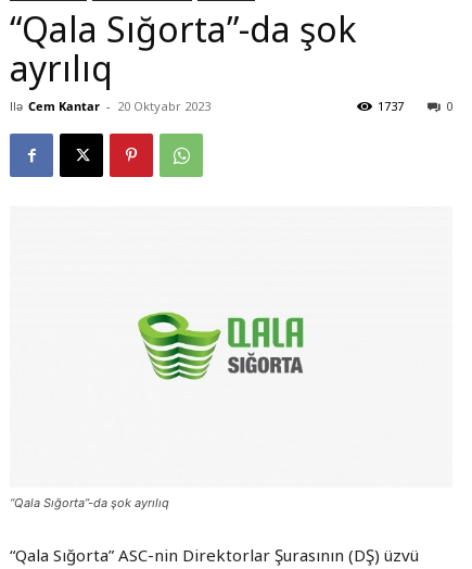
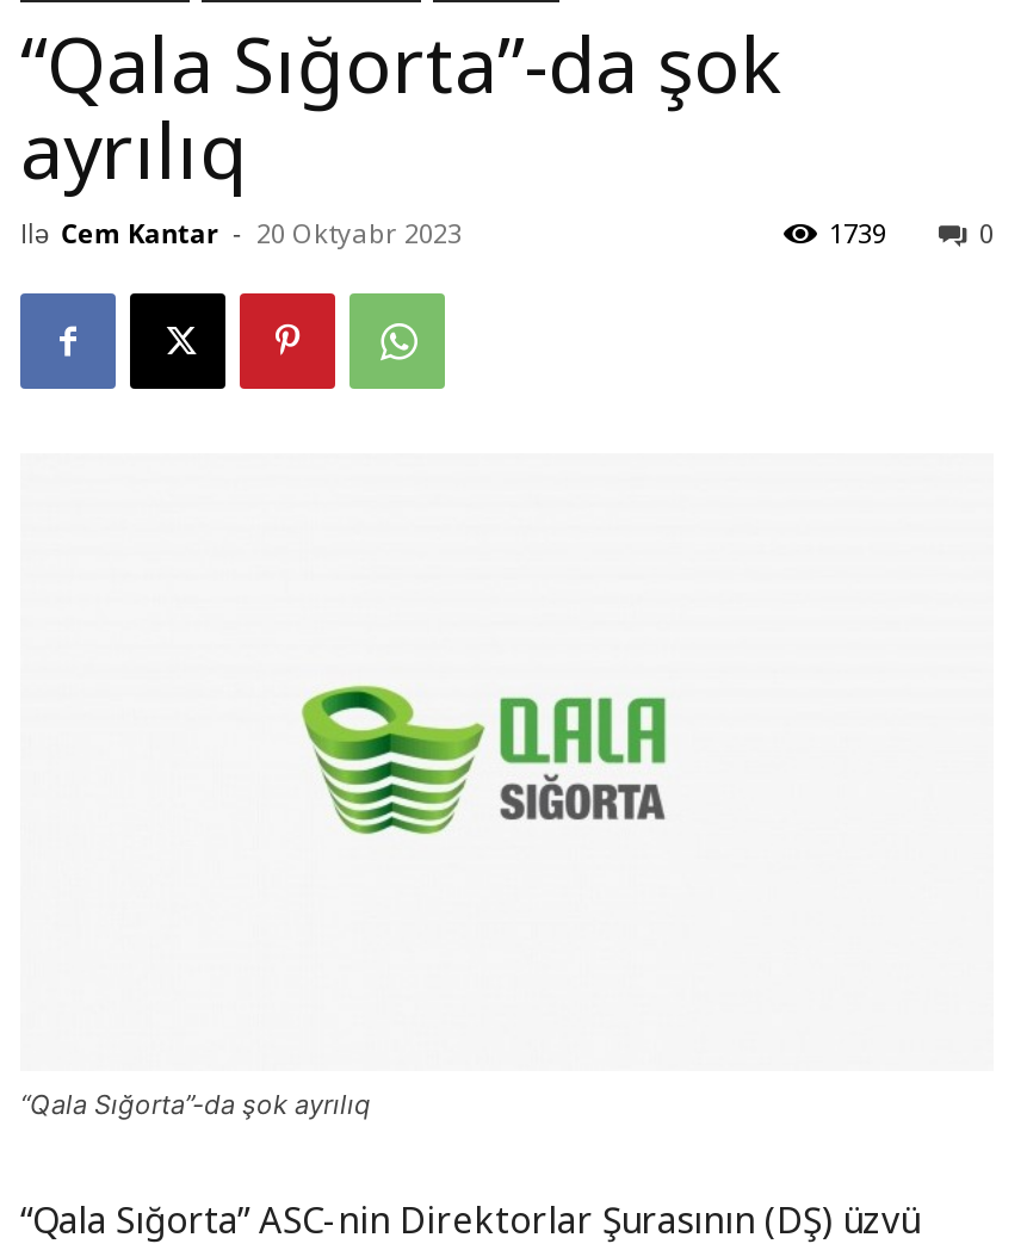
- 1737
+ 1739
